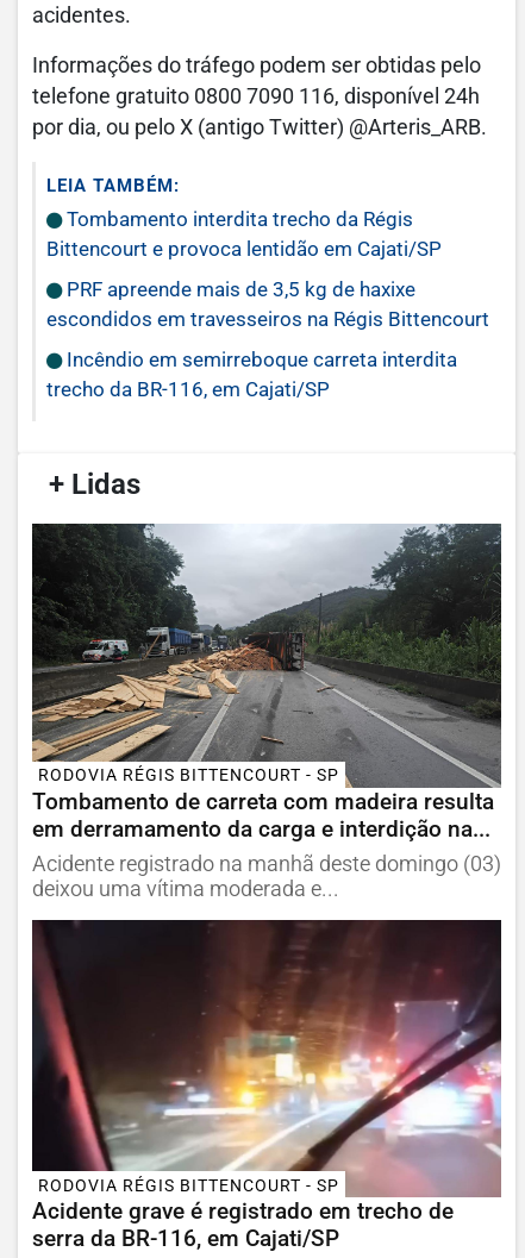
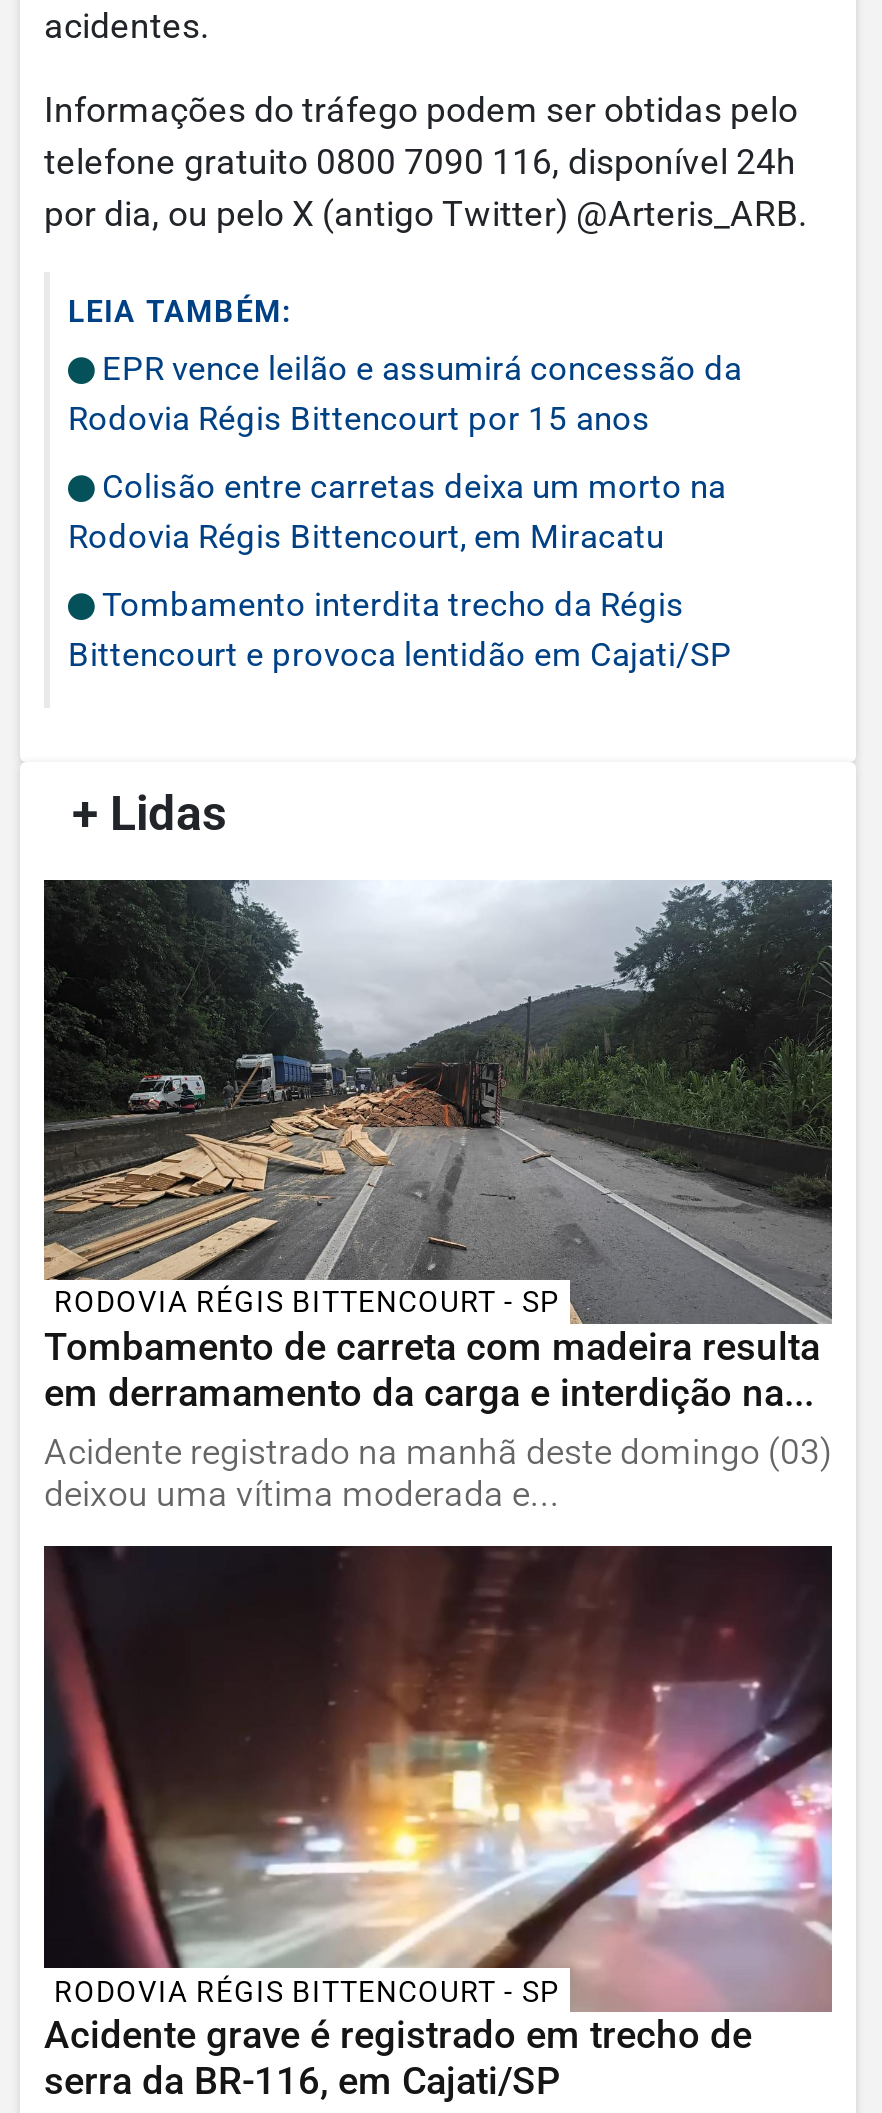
+ EPR vence leilão e assumirá concessão da
+ Rodovia Régis Bittencourt por 15 anos
+ Colisão entre carretas deixa um morto na
+ Rodovia Régis Bittencourt, em Miracatu

moved down: Tombamento interdita trecho da Régis | Bittencourt e provoca lentidão em Cajati/SP

- PRF apreende mais de 3,5 kg de haxixe
- escondidos em travesseiros na Régis Bittencourt
- Incêndio em semirreboque carreta interdita
- trecho da BR-116, em Cajati/SP
